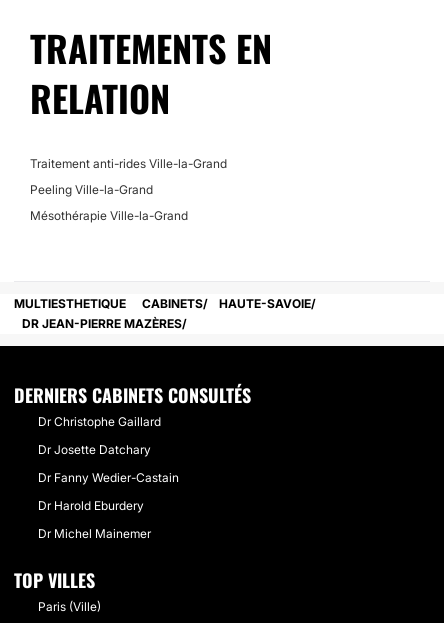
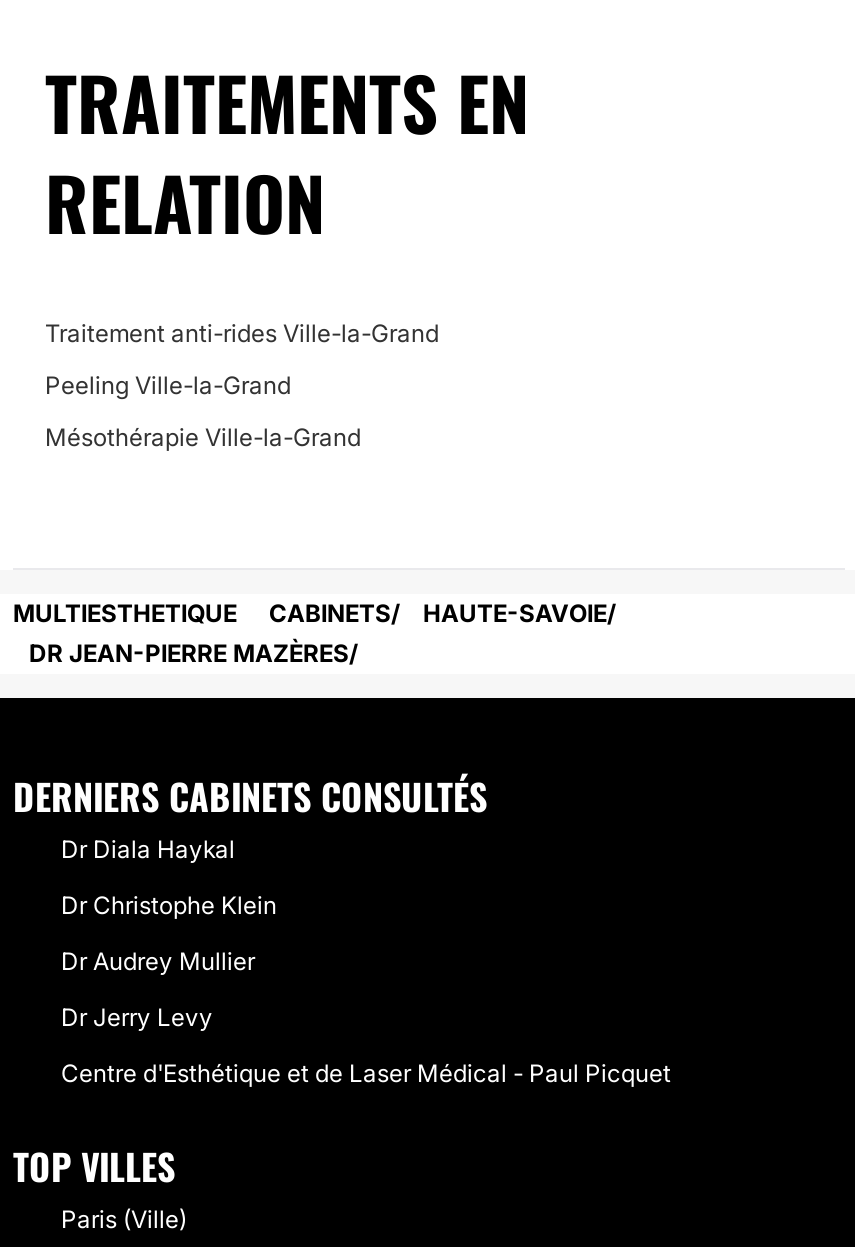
- Dr Christophe Gaillard
+ Dr Diala Haykal

- Dr Josette Datchary
+ Dr Christophe Klein

- Dr Fanny Wedier-Castain
+ Dr Audrey Mullier

- Dr Harold Eburdery
+ Dr Jerry Levy

- Dr Michel Mainemer
+ Centre d'Esthétique et de Laser Médical - Paul Picquet
